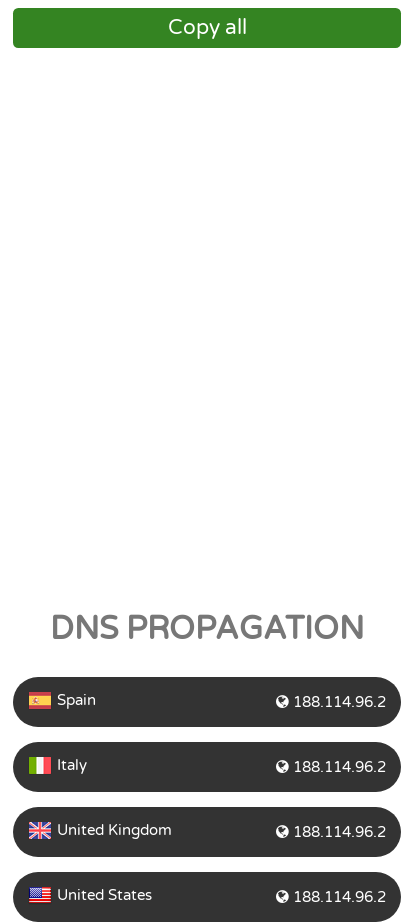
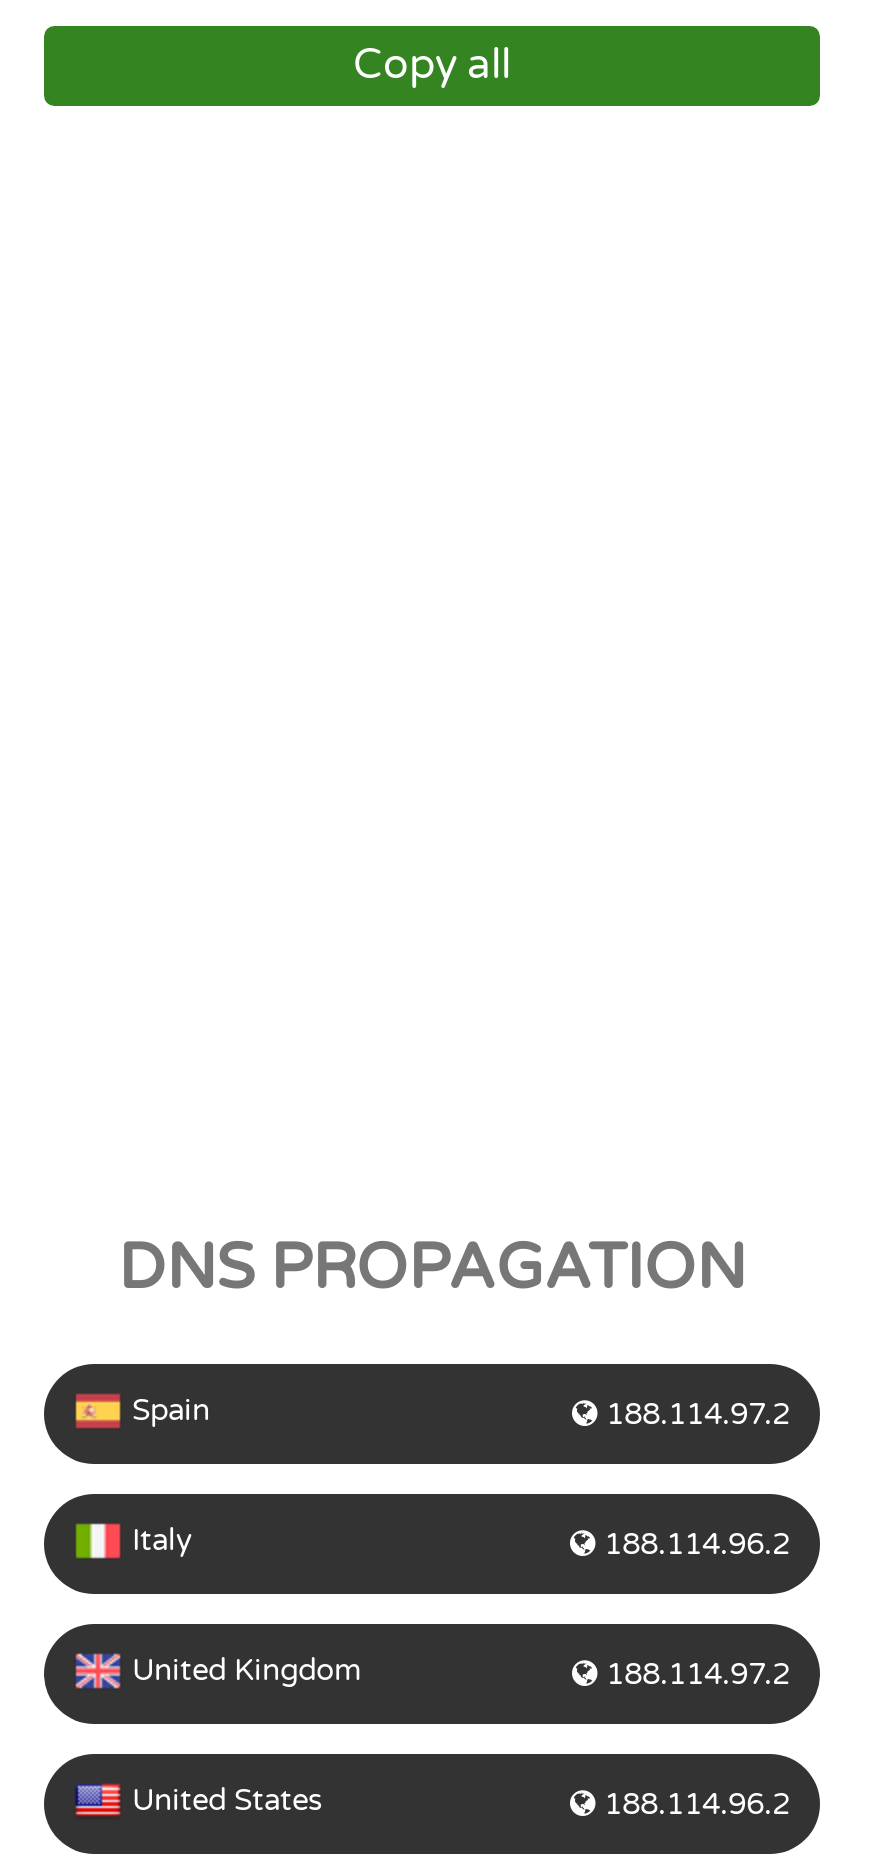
- 188.114.96.2
+ 188.114.97.2

- 188.114.96.2
+ 188.114.97.2
